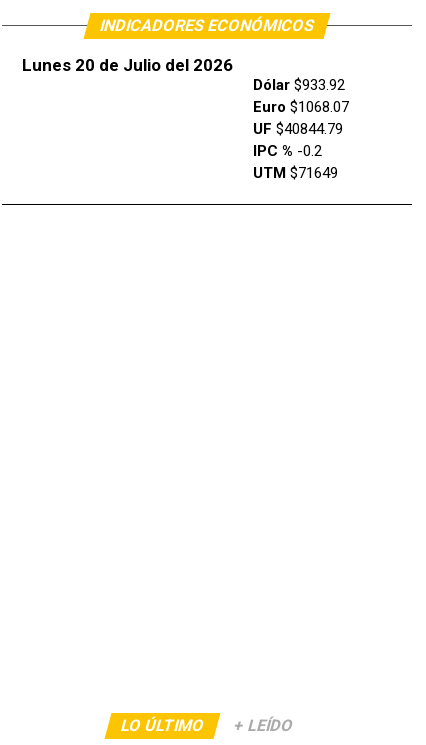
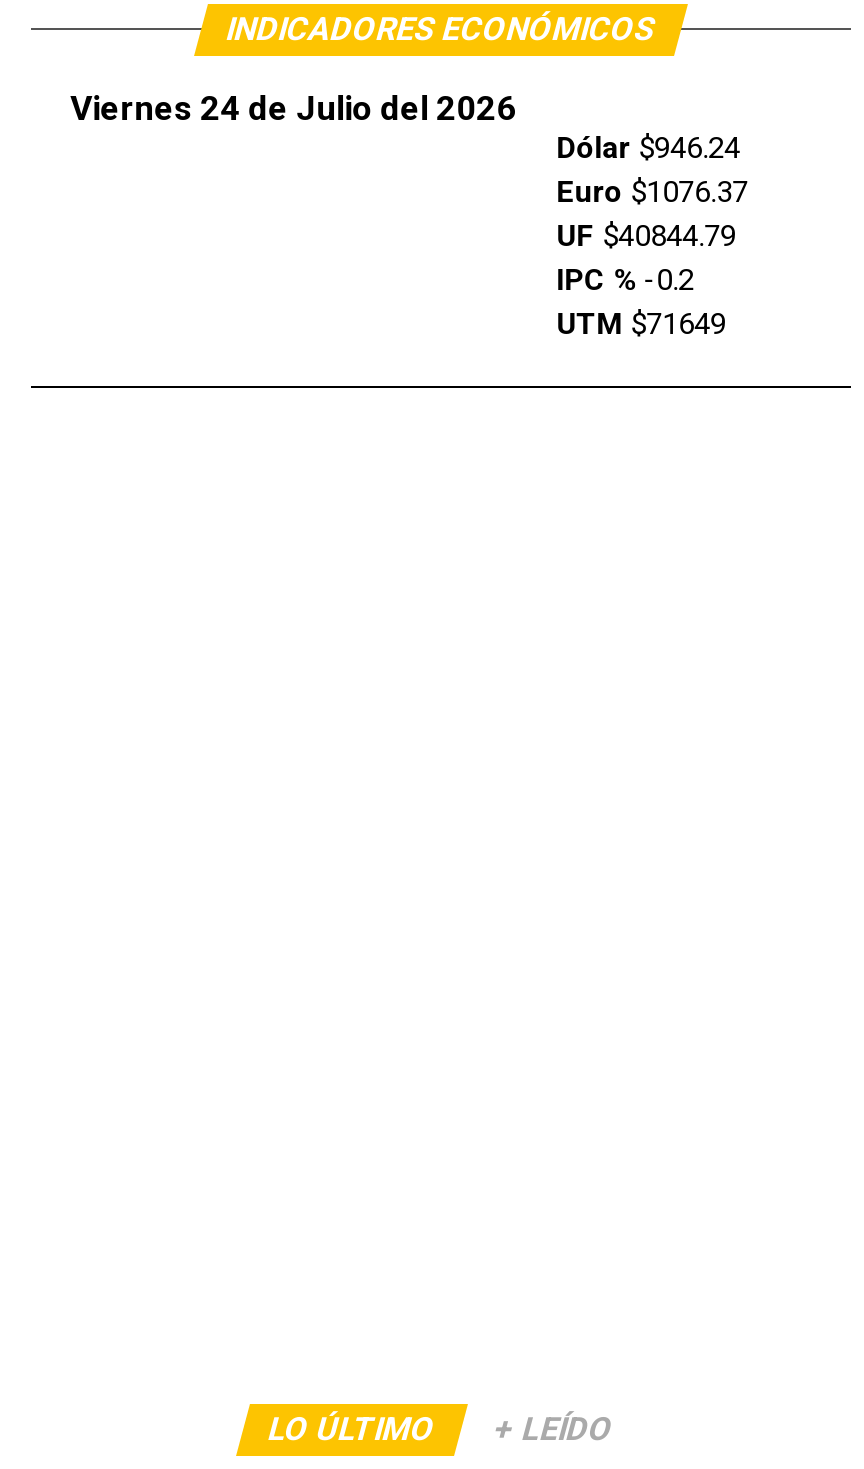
- Lunes 20 de Julio del 2026
+ Viernes 24 de Julio del 2026

- Dólar $933.92
+ Dólar $946.24

- Euro $1068.07
+ Euro $1076.37
